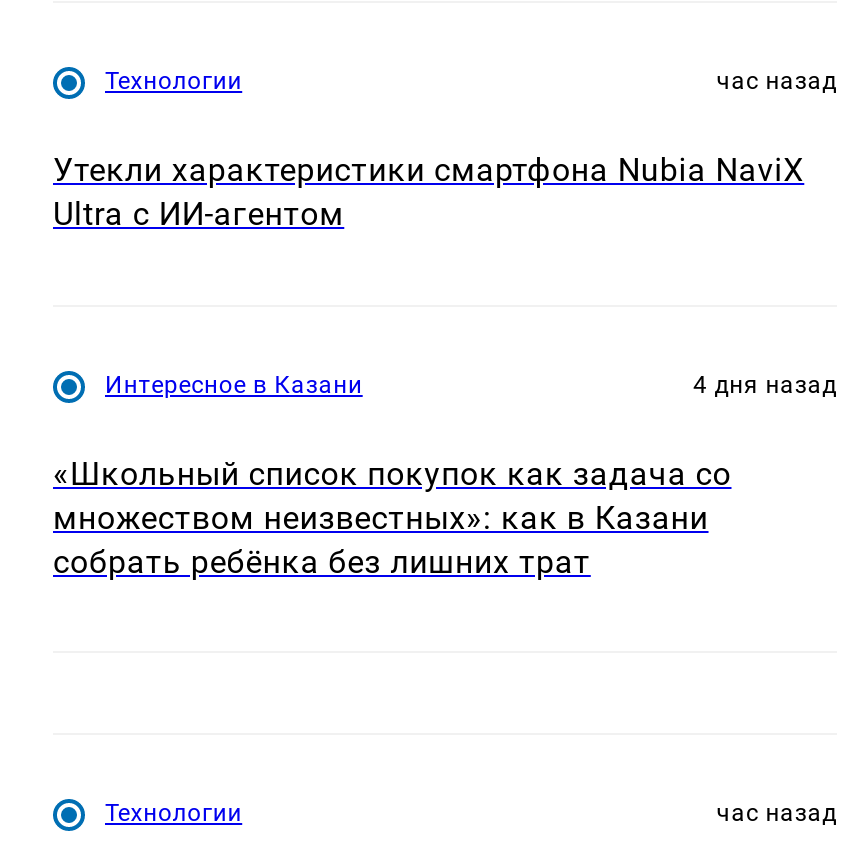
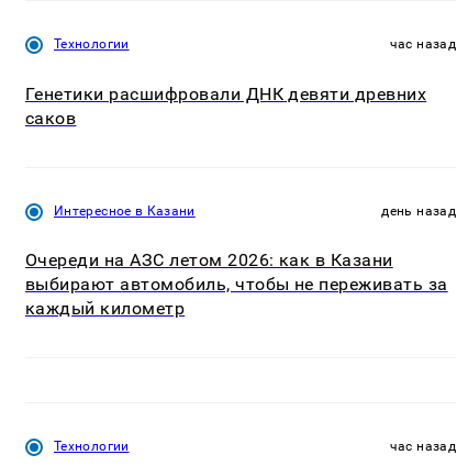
- Утекли характеристики смартфона Nubia NaviX
- Ultra с ИИ-агентом
+ Генетики расшифровали ДНК девяти древних
+ саков

- 4 дня назад
+ день назад

- «Школьный список покупок как задача со
- множеством неизвестных»: как в Казани
- собрать ребёнка без лишних трат
+ Очереди на АЗС летом 2026: как в Казани
+ выбирают автомобиль, чтобы не переживать за
+ каждый километр
